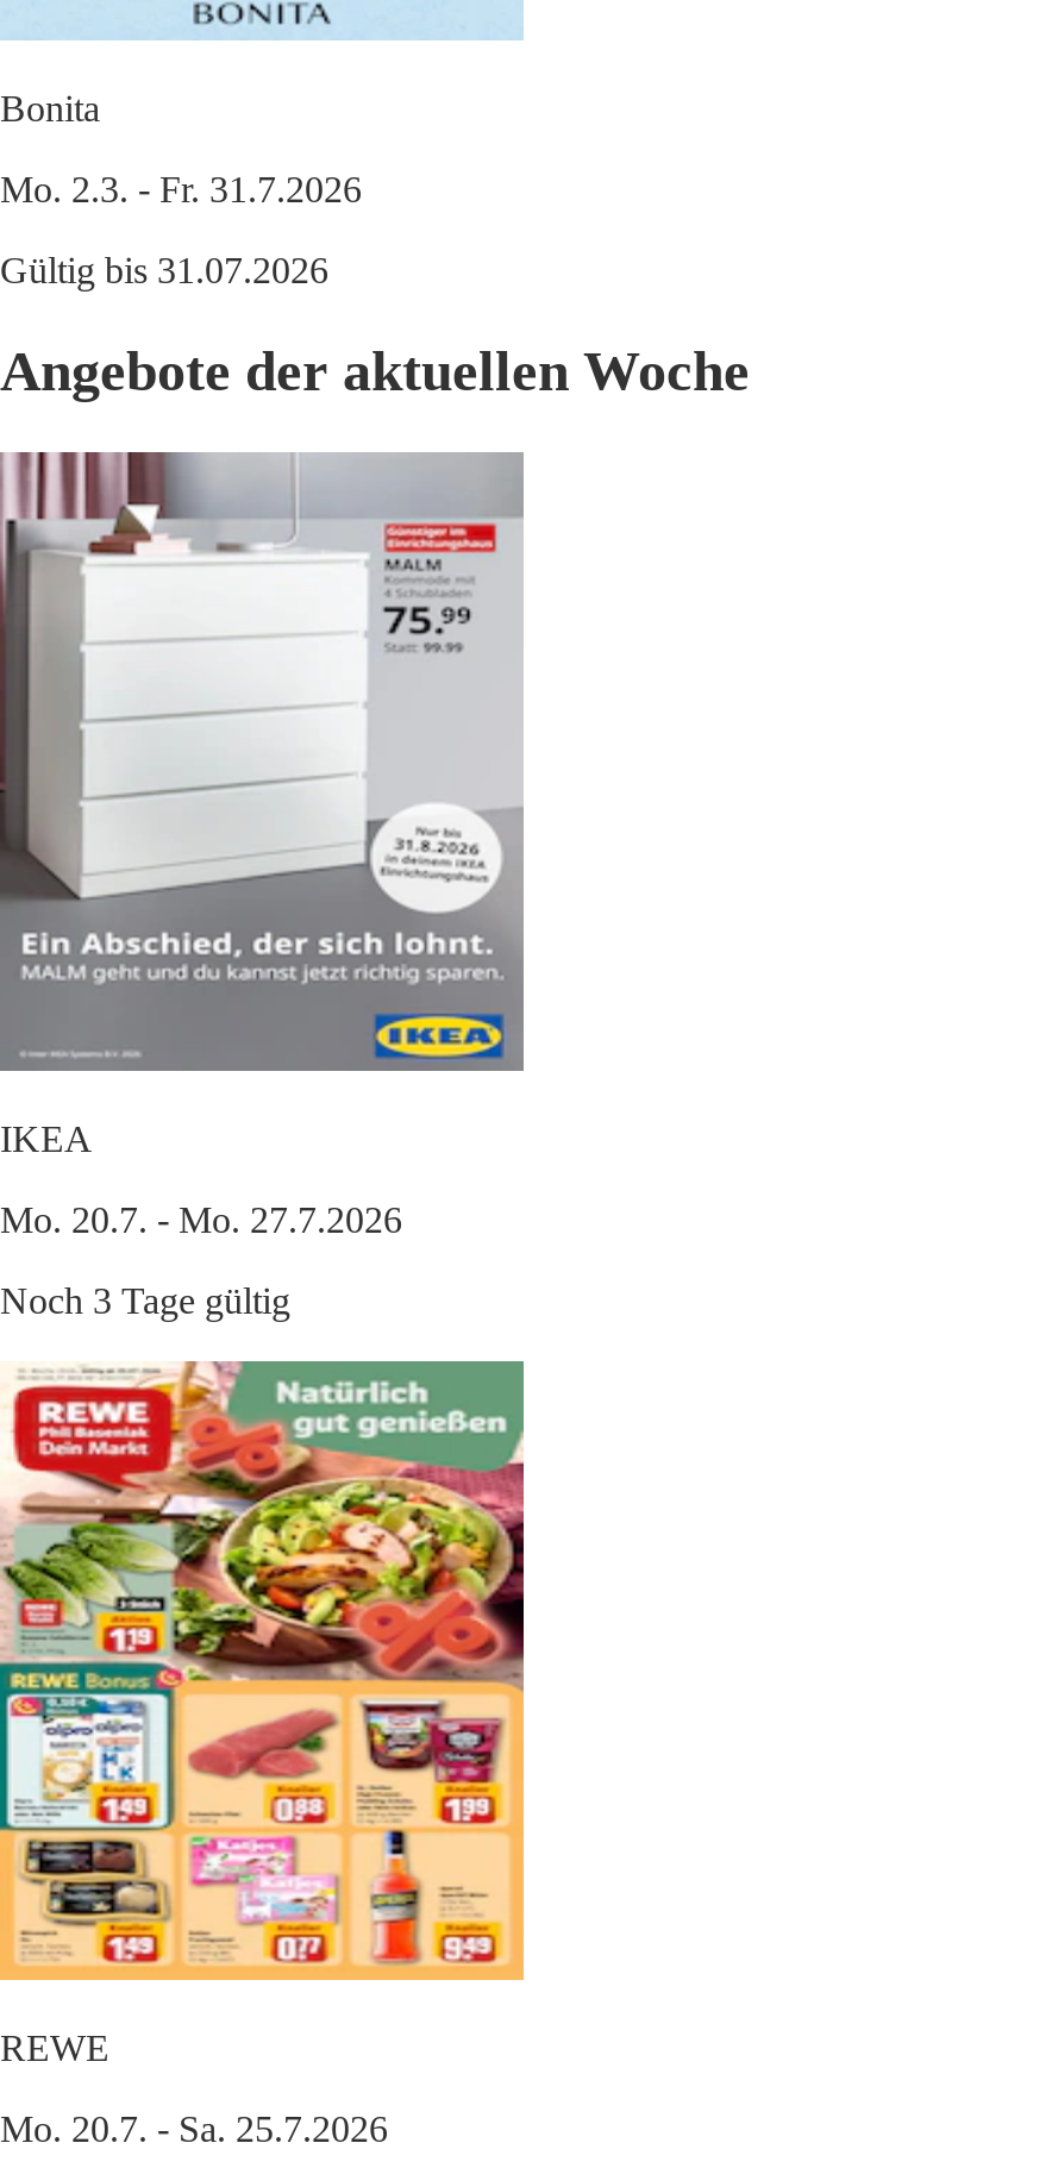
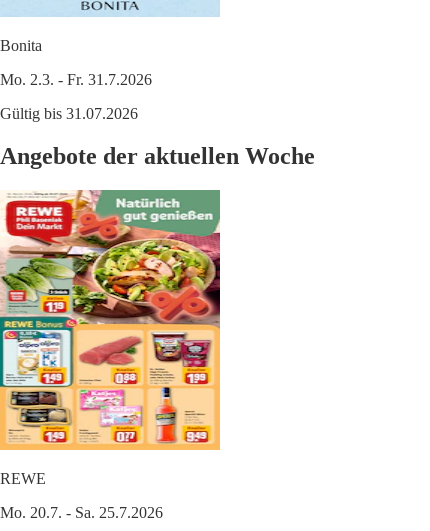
- [image]
- IKEA
- Mo. 20.7. - Mo. 27.7.2026
- Noch 3 Tage gültig
